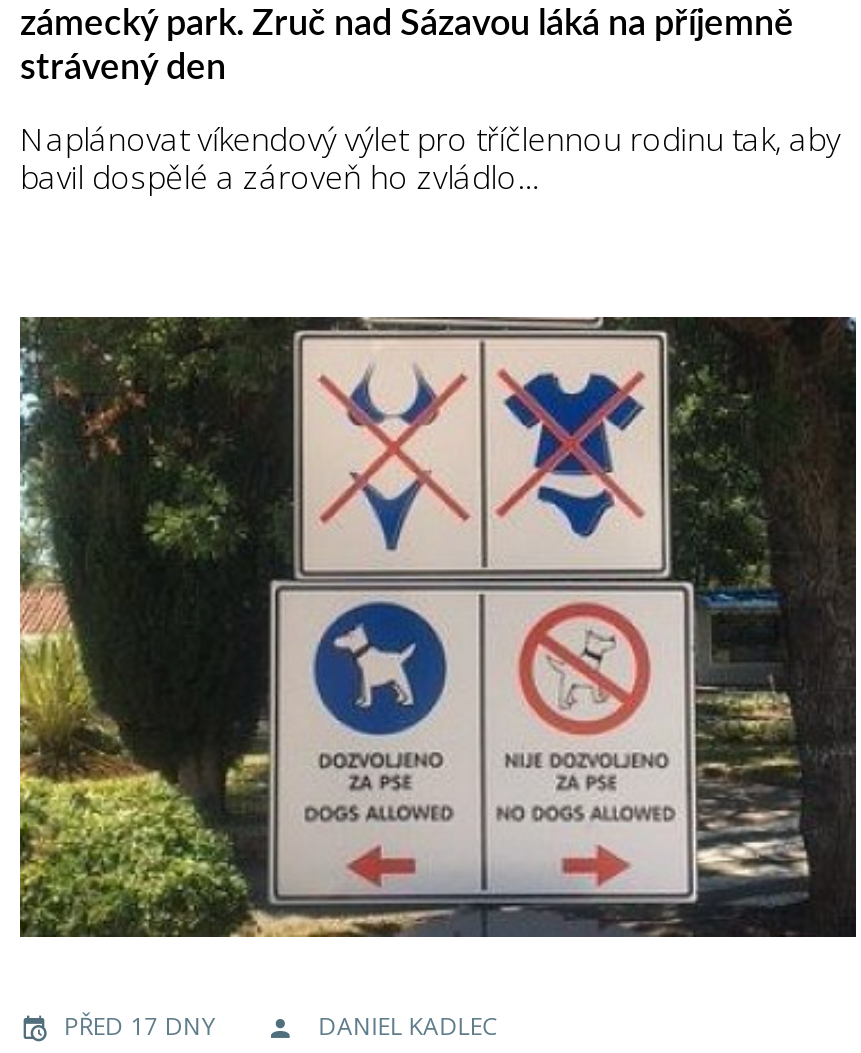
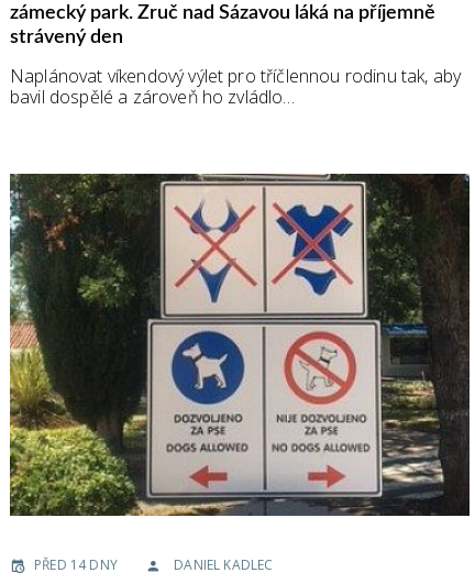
- PŘED 17 DNY
+ PŘED 14 DNY
